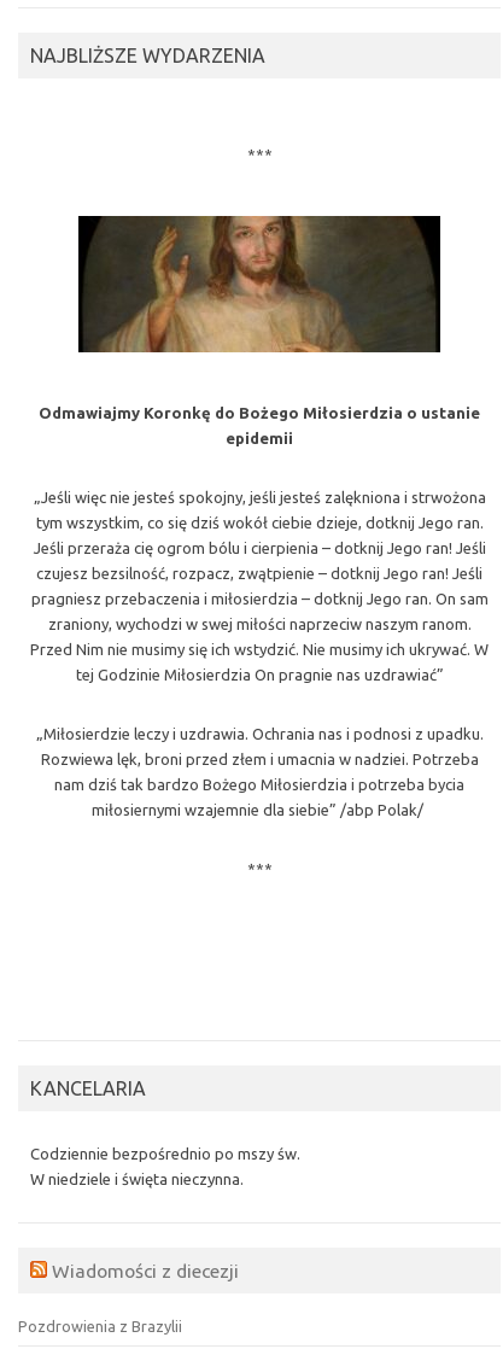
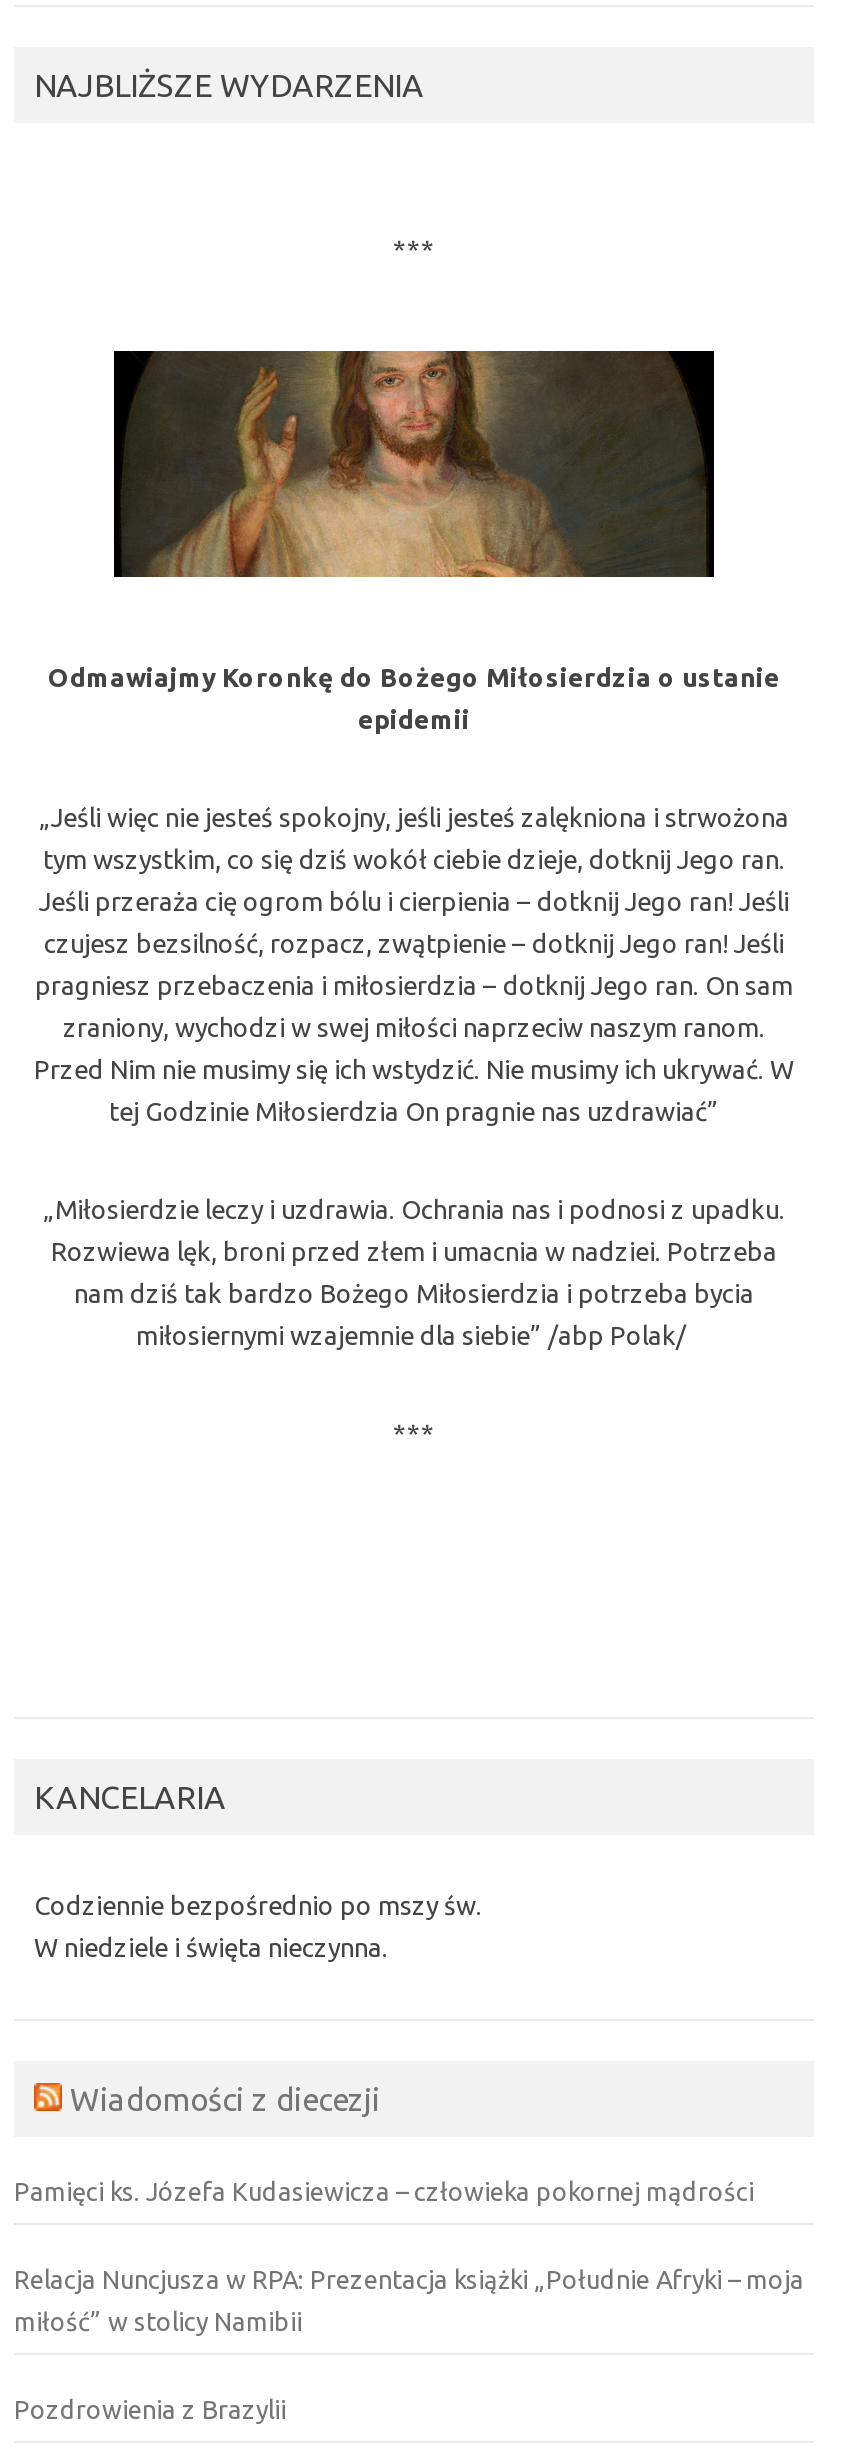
+ Pamięci ks. Józefa Kudasiewicza – człowieka pokornej mądrości
+ Relacja Nuncjusza w RPA: Prezentacja książki „Południe Afryki – moja
+ miłość” w stolicy Namibii
